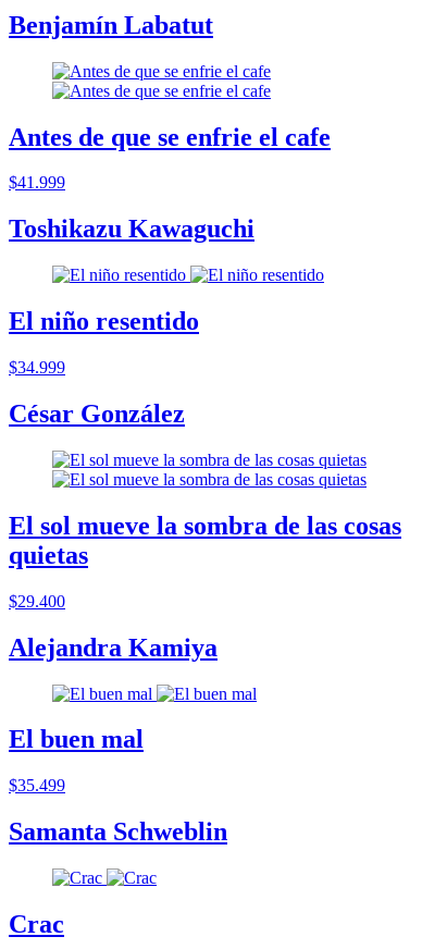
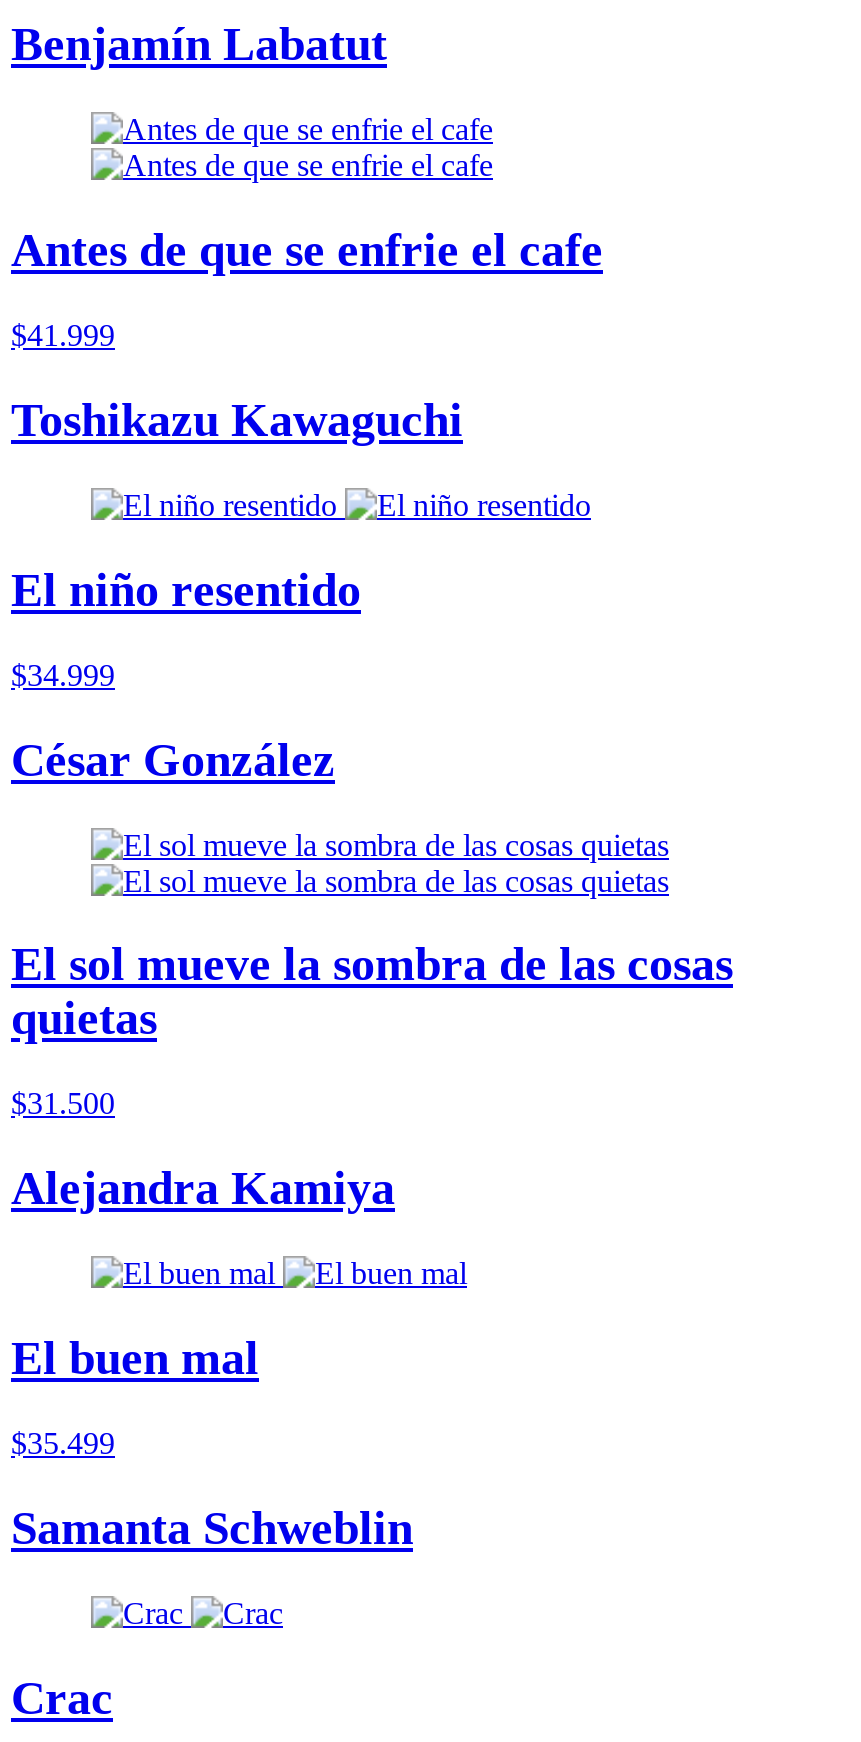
- $29.400
+ $31.500
